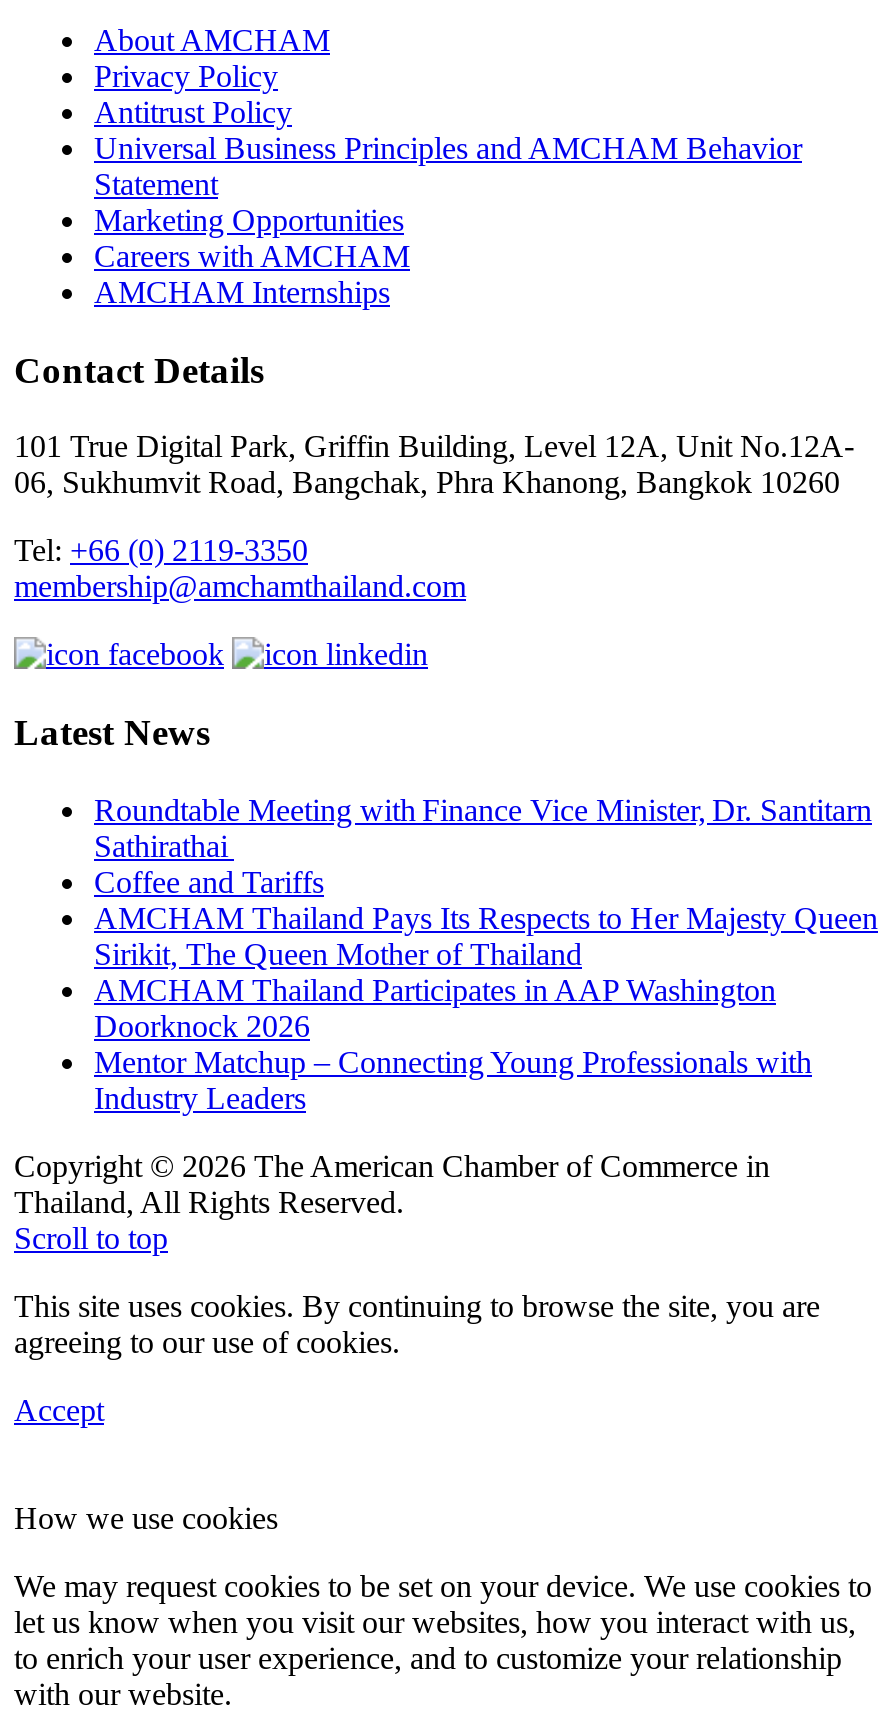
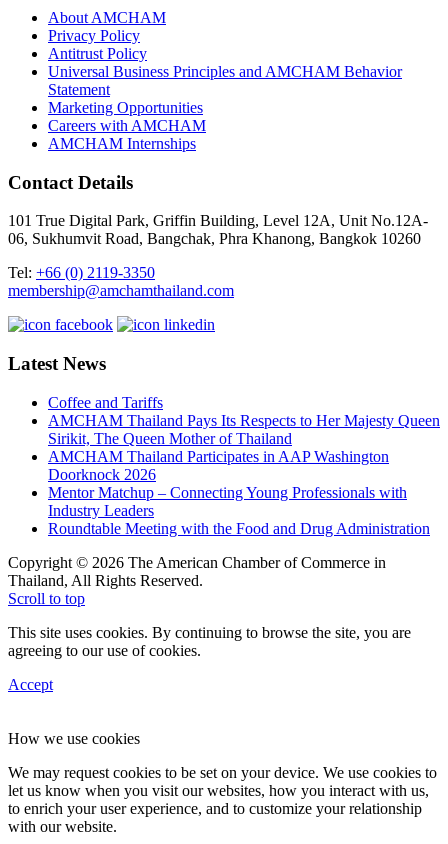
- Roundtable Meeting with Finance Vice Minister, Dr. Santitarn
- Sathirathai

moved up: Coffee and Tariffs | AMCHAM Thailand Pays Its Respects to Her Majesty Queen | Sirikit, The Queen Mother of Thailand | AMCHAM Thailand Participates in AAP Washington | Doorknock 2026 | Mentor Matchup – Connecting Young Professionals with | Industry Leaders

+ Roundtable Meeting with the Food and Drug Administration
